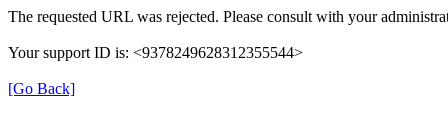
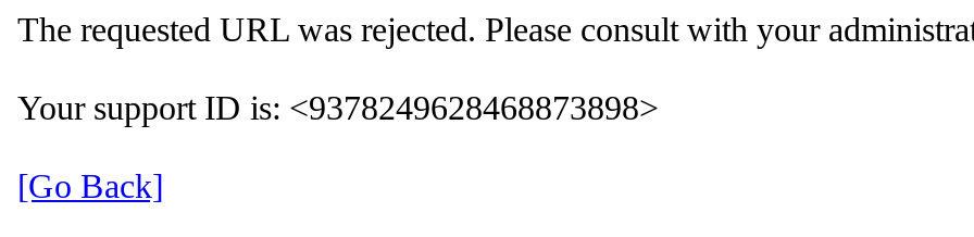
- Your support ID is: <9378249628312355544>
+ Your support ID is: <9378249628468873898>
